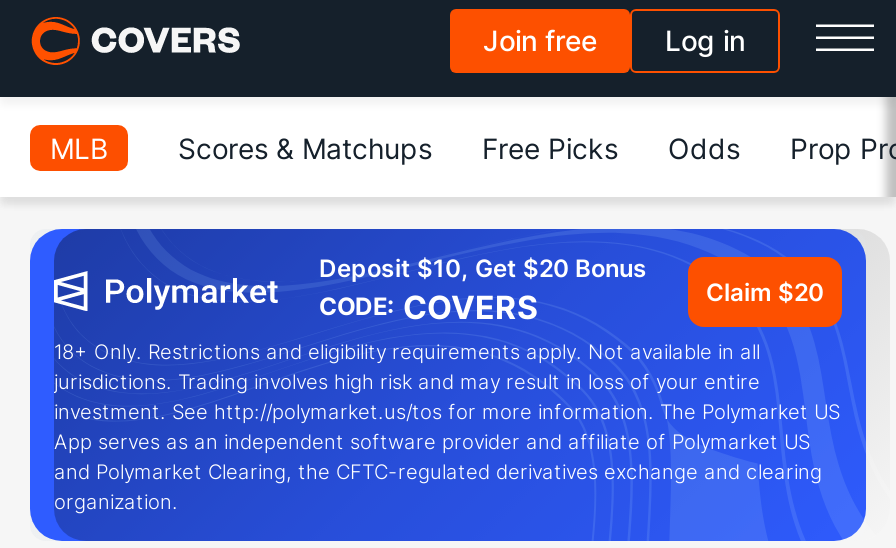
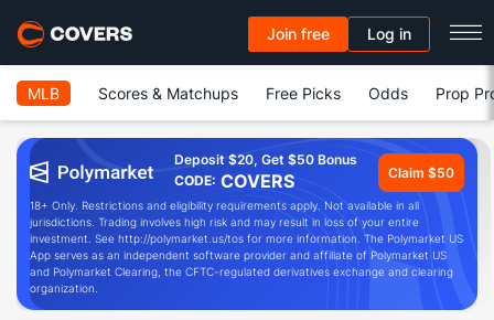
- Deposit $10, Get $20 Bonus
+ Deposit $20, Get $50 Bonus

- Claim $20
+ Claim $50
